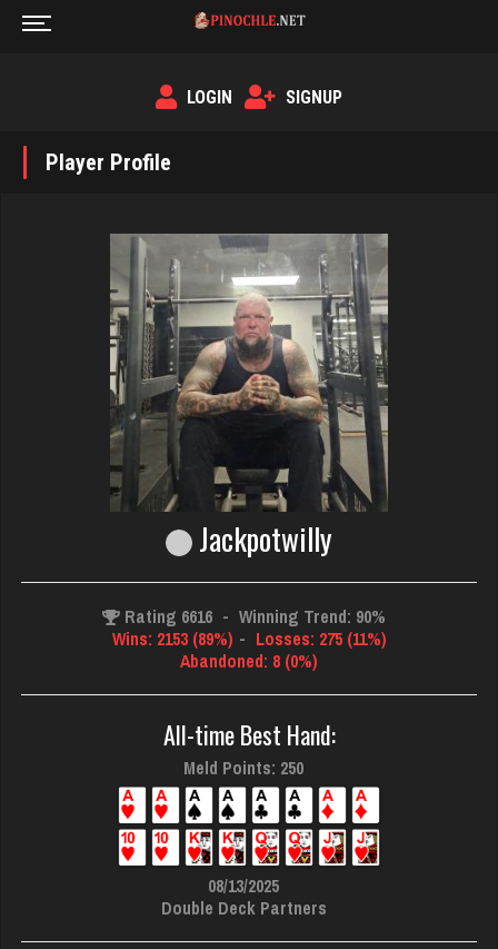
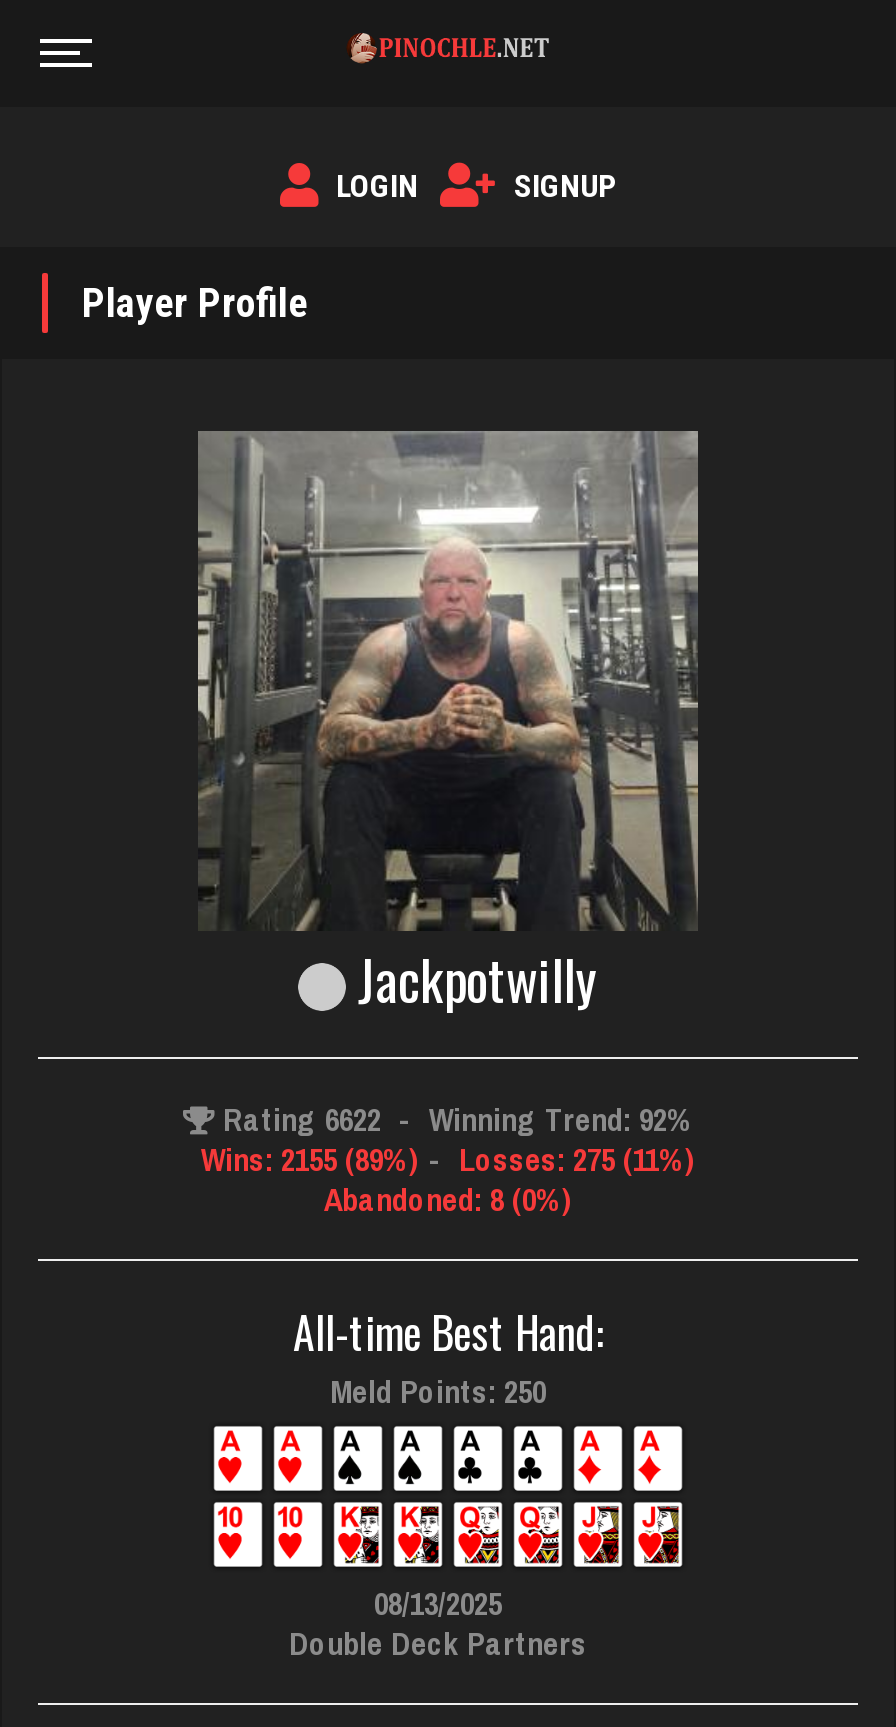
- Rating 6616 - Winning Trend: 90%
+ Rating 6622 - Winning Trend: 92%

- Wins: 2153 (89%) - Losses: 275 (11%)
+ Wins: 2155 (89%) - Losses: 275 (11%)
